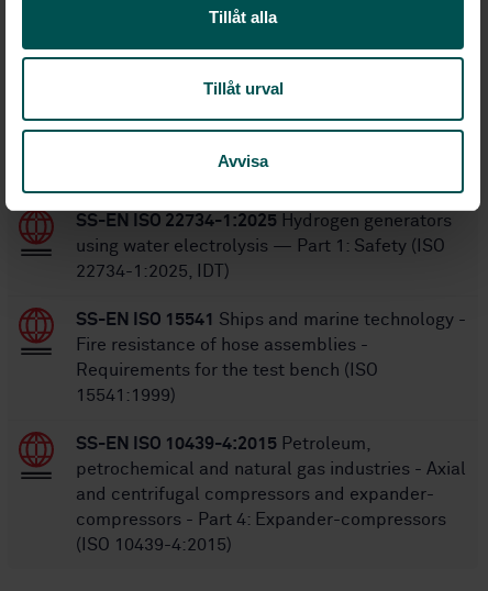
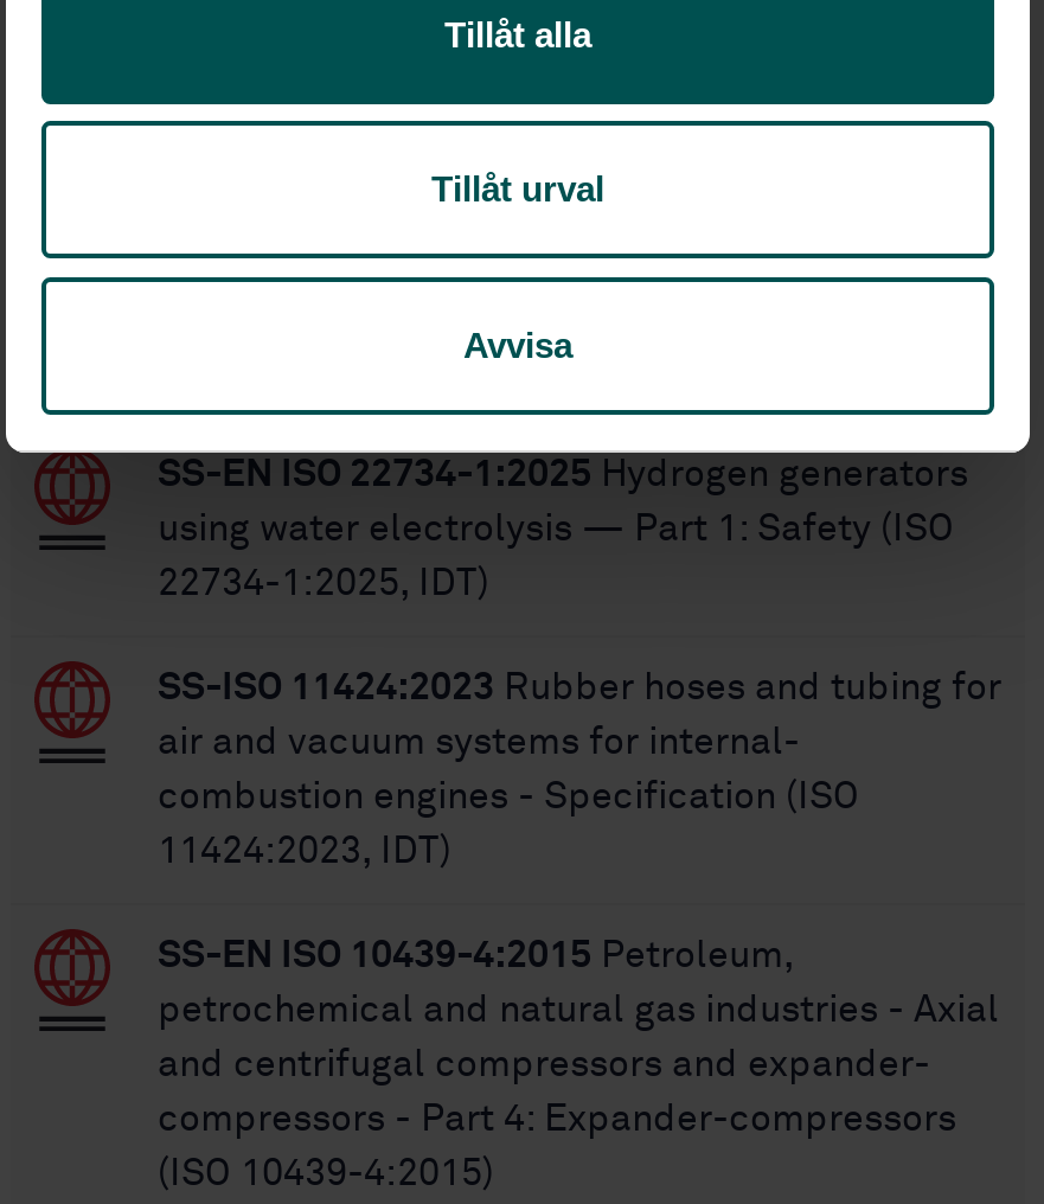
- SS-EN ISO 15541 Ships and marine technology -
- Fire resistance of hose assemblies -
- Requirements for the test bench (ISO
- 15541:1999)
+ SS-ISO 11424:2023 Rubber hoses and tubing for
+ air and vacuum systems for internal-
+ combustion engines - Specification (ISO
+ 11424:2023, IDT)
